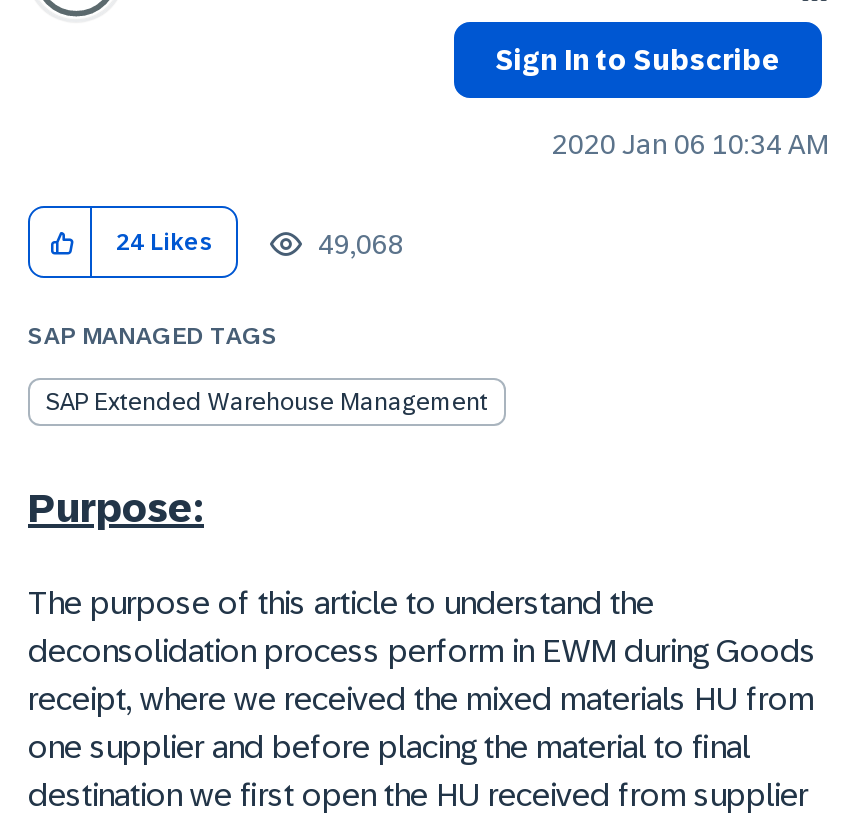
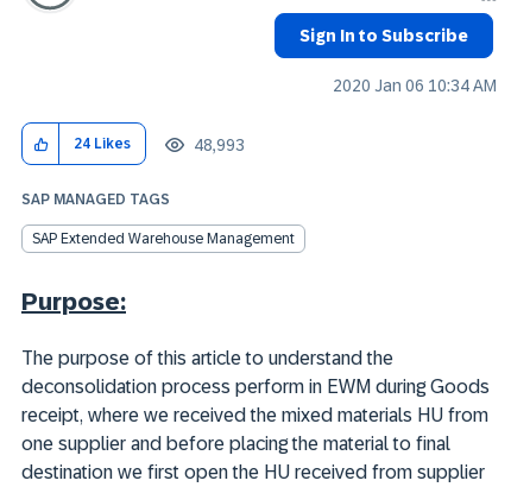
- 49,068
+ 48,993
